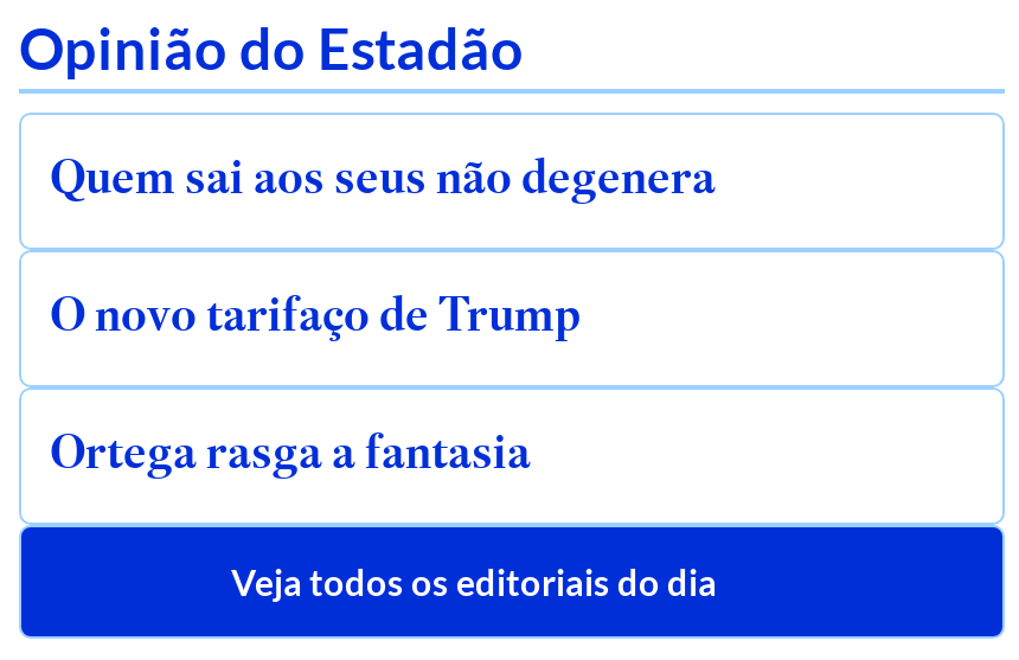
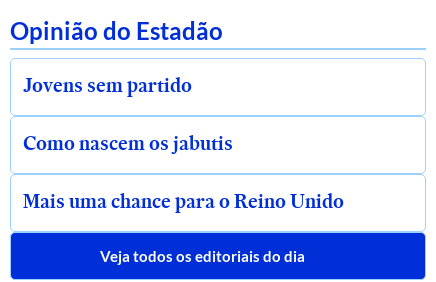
- Quem sai aos seus não degenera
+ Jovens sem partido

- O novo tarifaço de Trump
+ Como nascem os jabutis

- Ortega rasga a fantasia
+ Mais uma chance para o Reino Unido
